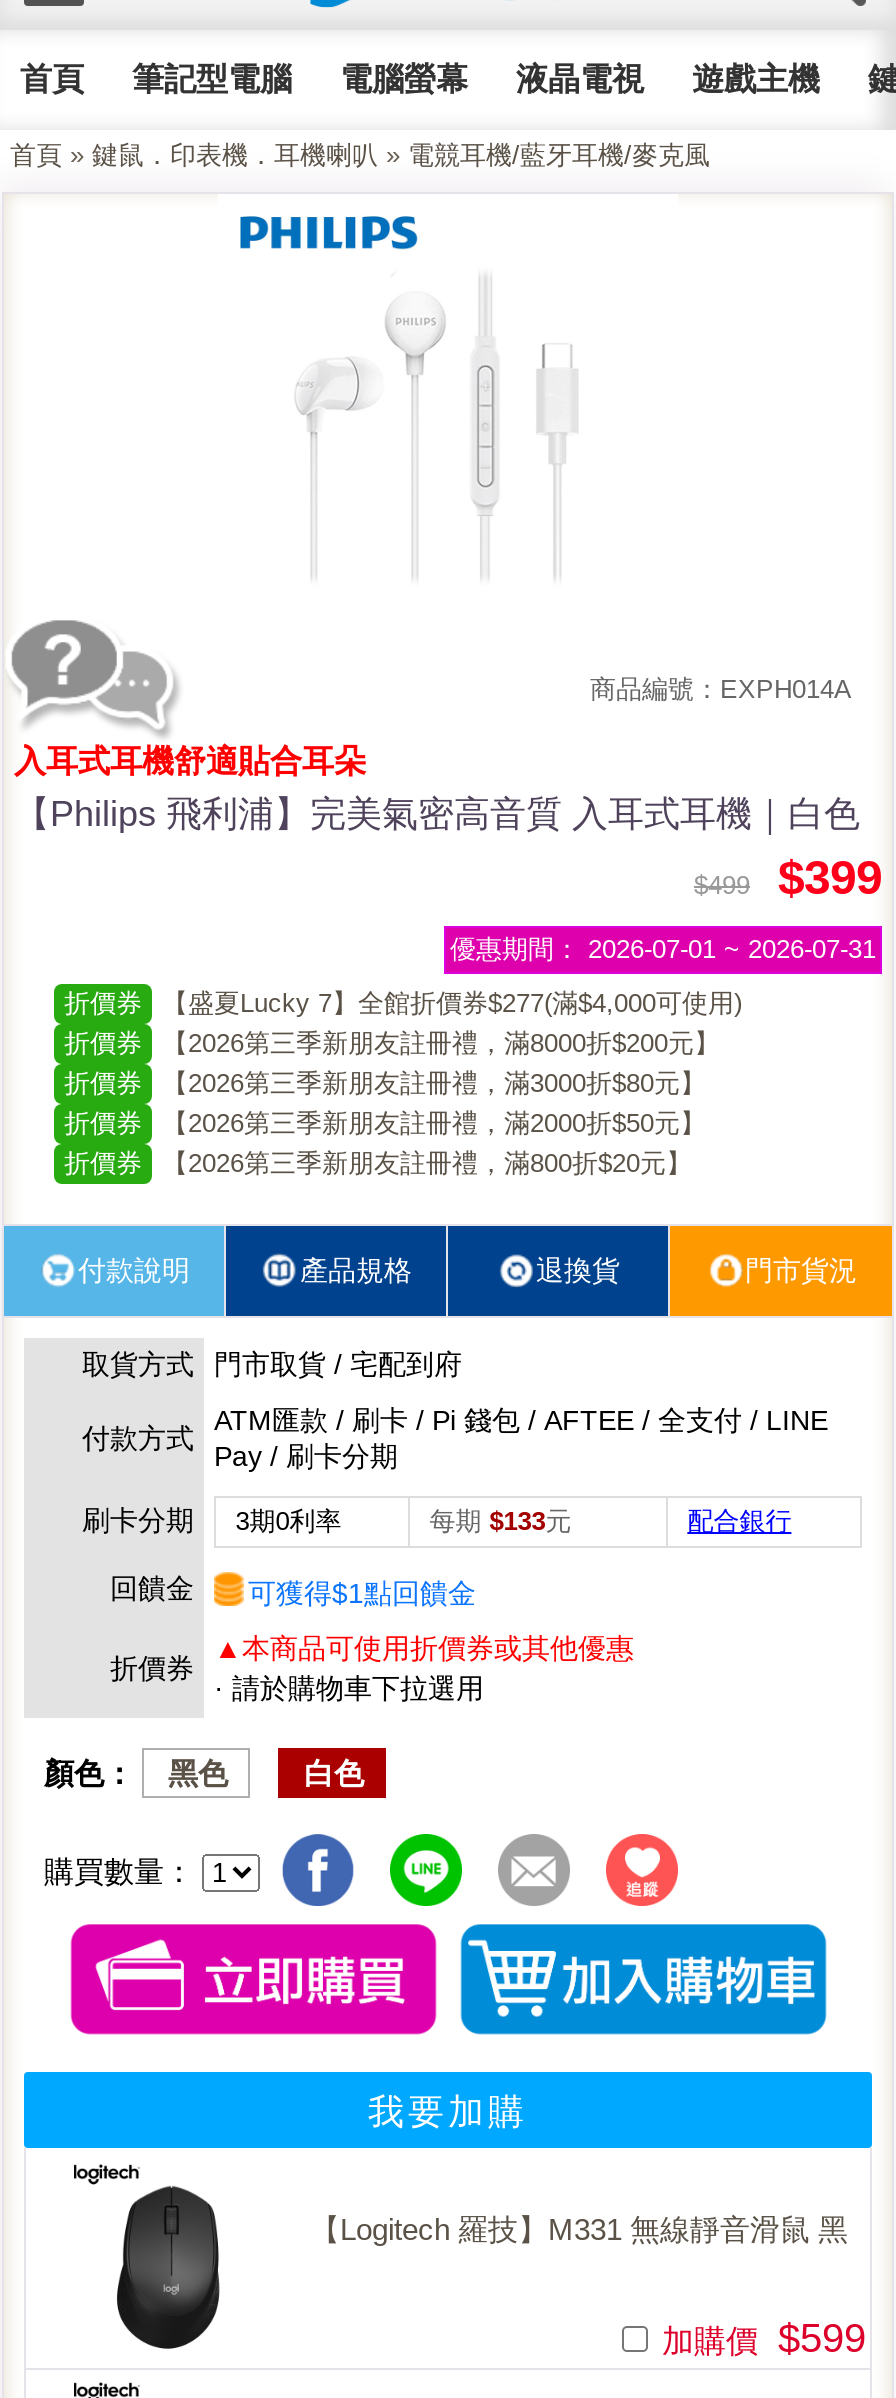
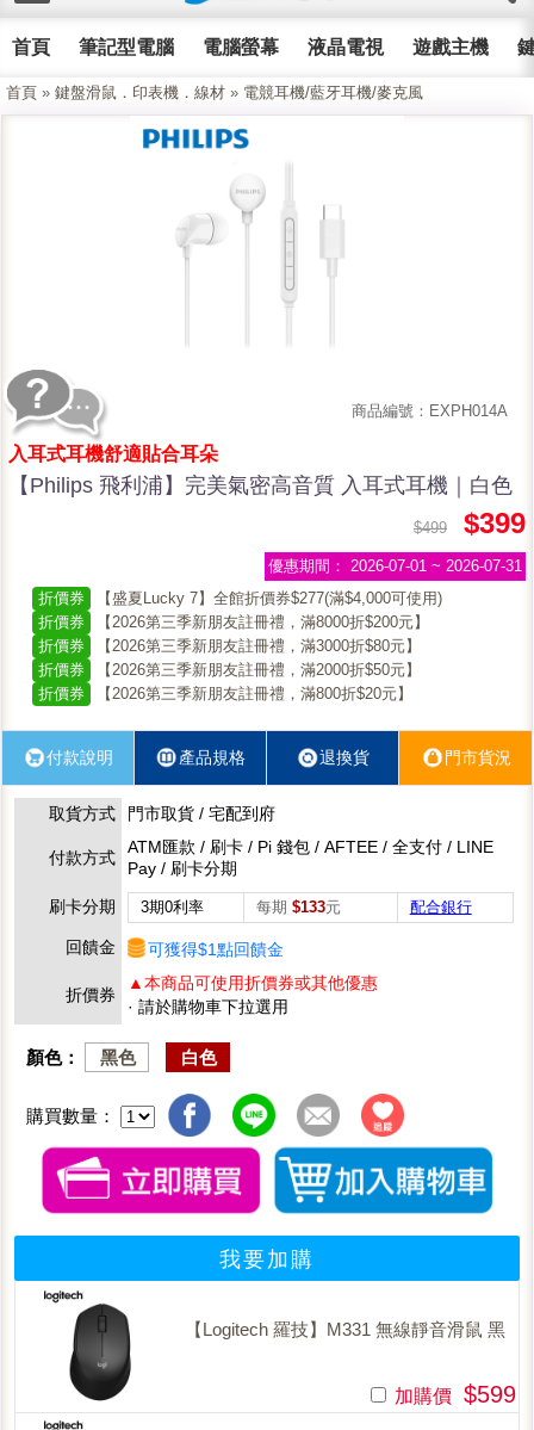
- 首頁»鍵鼠．印表機．耳機喇叭»電競耳機/藍牙耳機/麥克風
+ 首頁»鍵盤滑鼠．印表機．線材»電競耳機/藍牙耳機/麥克風
